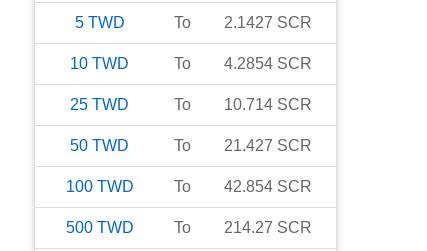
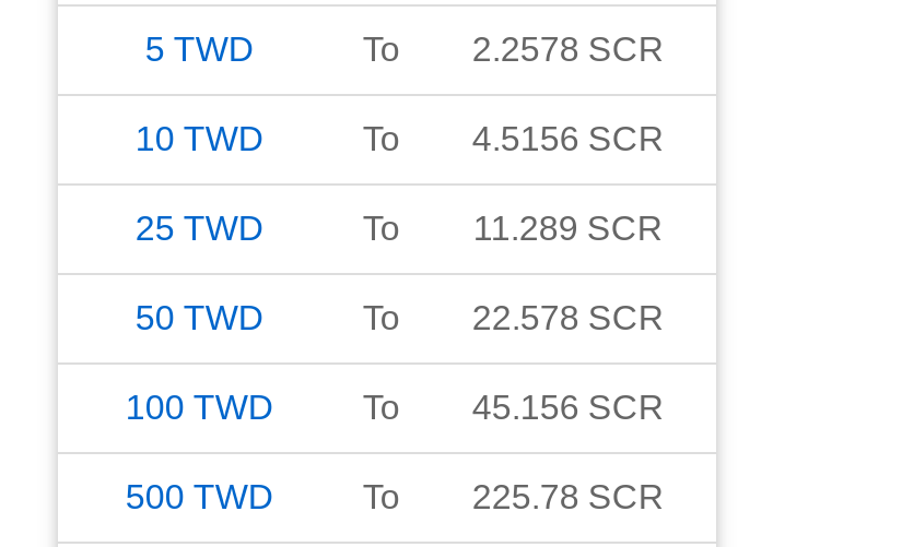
- To 2.1427 SCR
+ To 2.2578 SCR

- To 4.2854 SCR
+ To 4.5156 SCR

- To 10.714 SCR
+ To 11.289 SCR

- To 21.427 SCR
+ To 22.578 SCR

- To 42.854 SCR
+ To 45.156 SCR

- To 214.27 SCR
+ To 225.78 SCR
